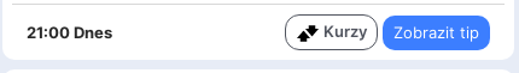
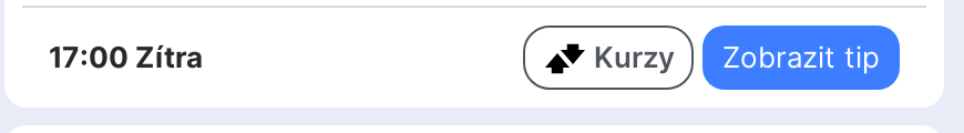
- 21:00 Dnes
+ 17:00 Zítra
